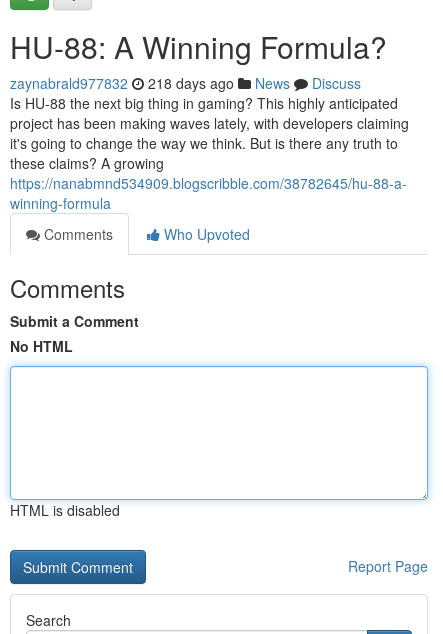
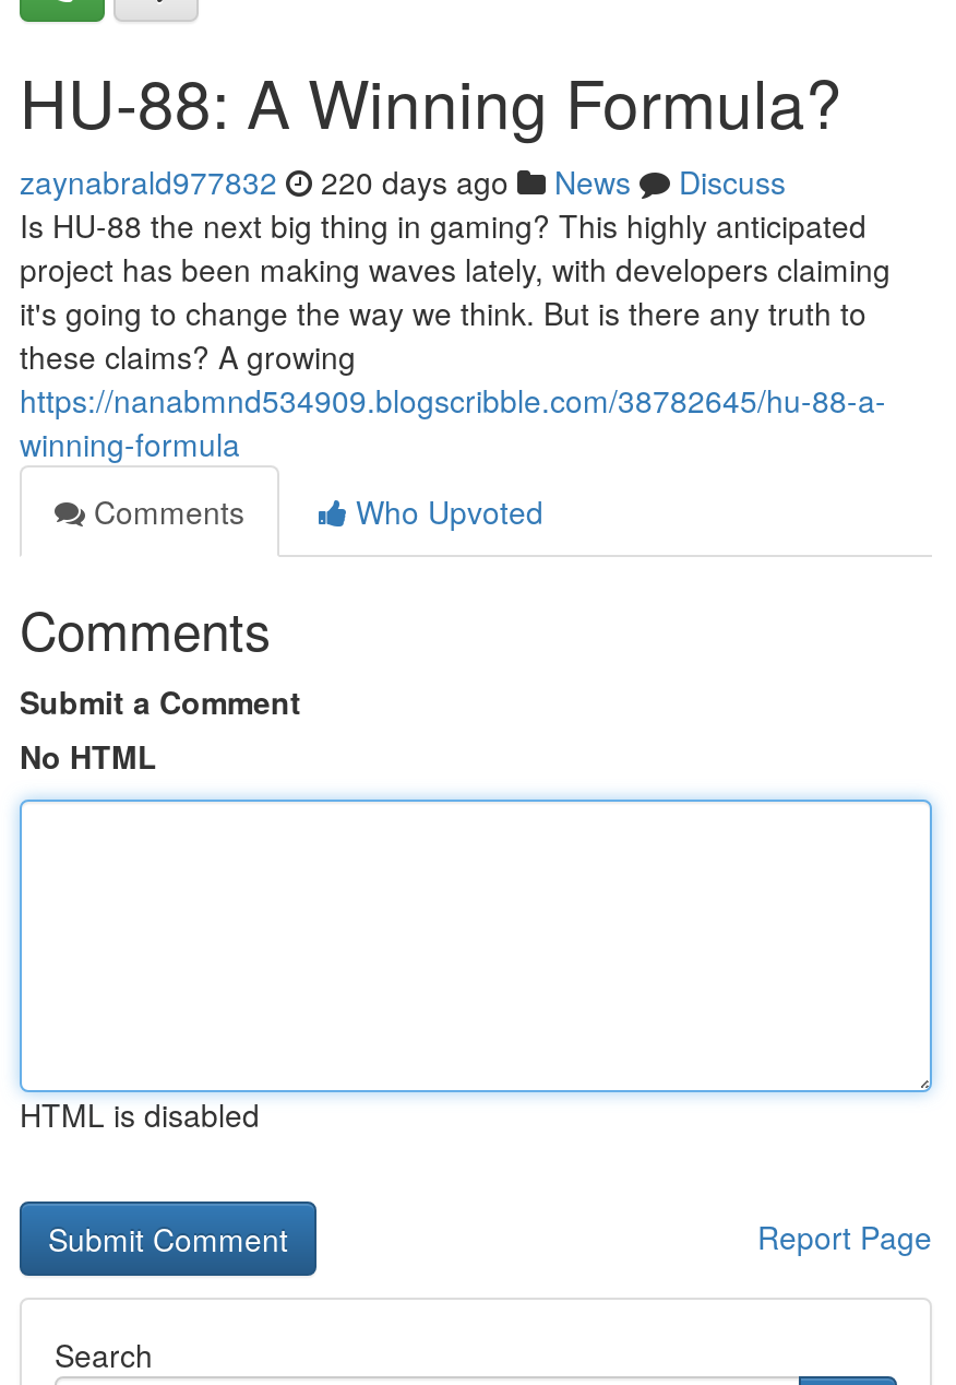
- zaynabrald977832 218 days ago News Discuss
+ zaynabrald977832 220 days ago News Discuss
